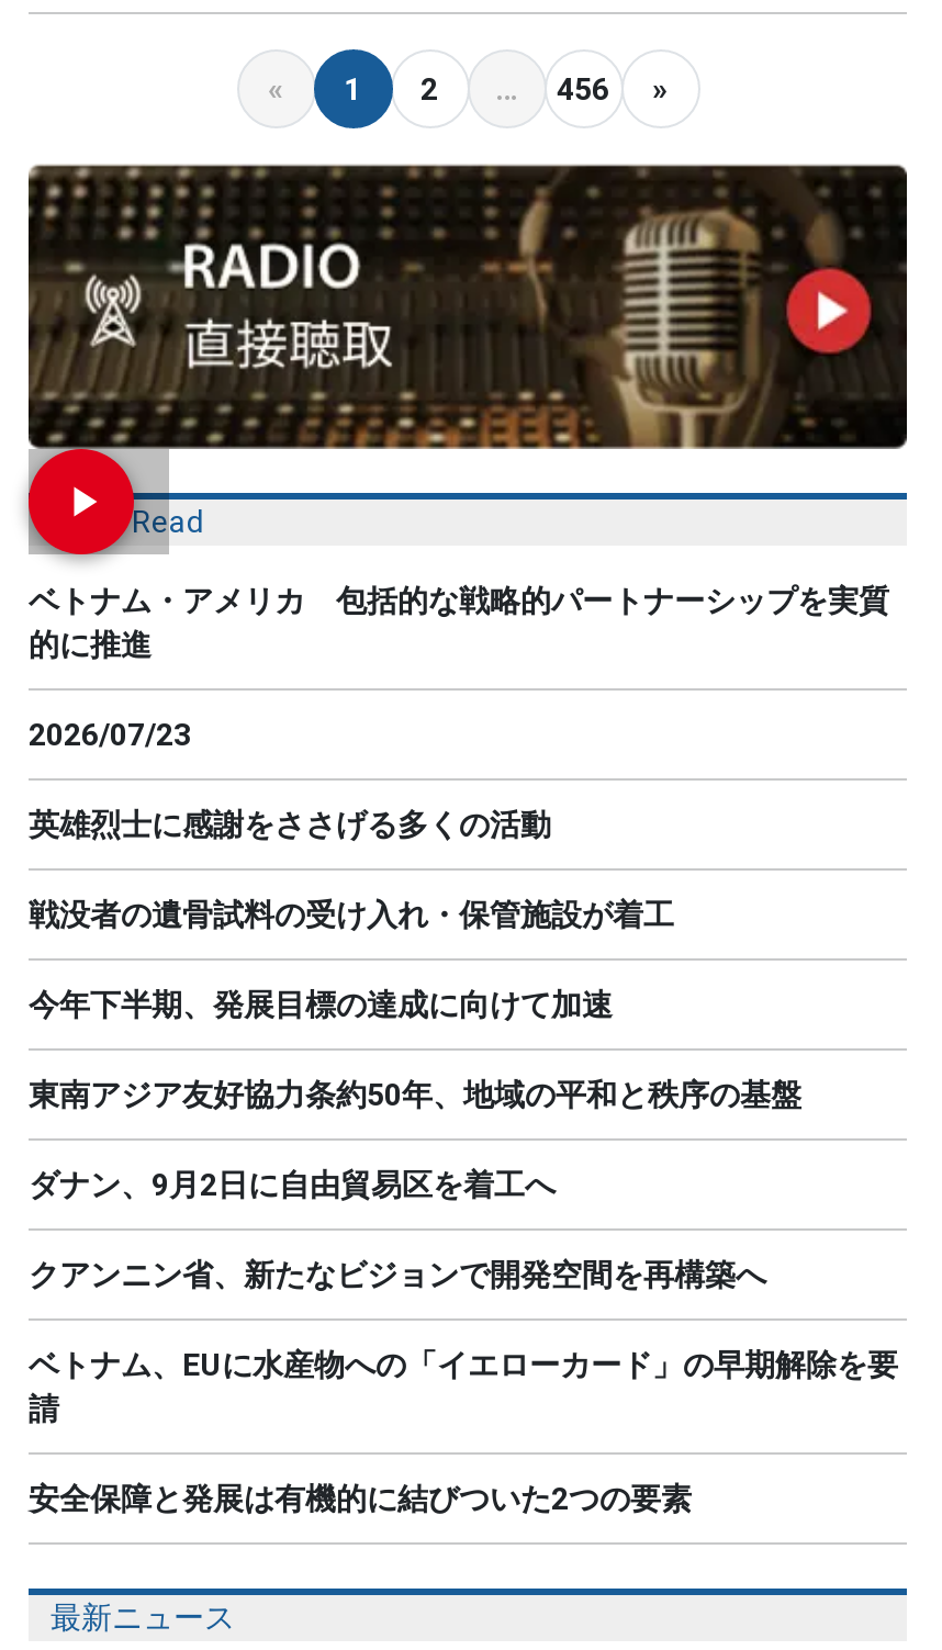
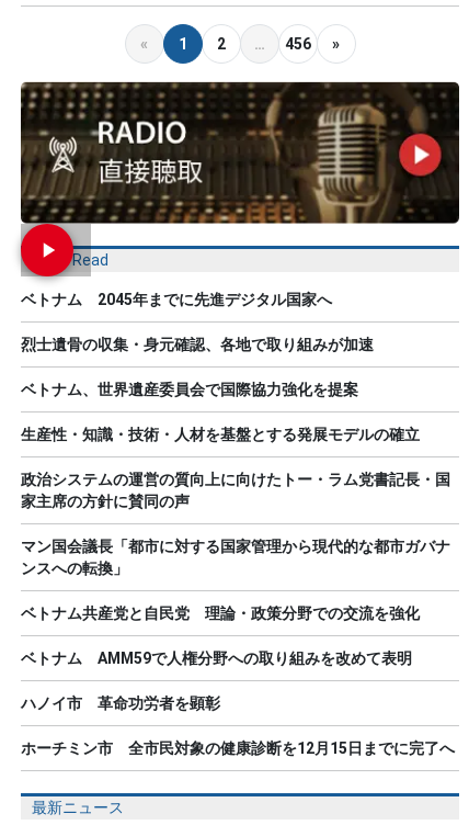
- ベトナム・アメリカ 包括的な戦略的パートナーシップを実質
- 的に推進
+ ベトナム 2045年までに先進デジタル国家へ

- 2026/07/23
+ 烈士遺骨の収集・身元確認、各地で取り組みが加速

- 英雄烈士に感謝をささげる多くの活動
+ ベトナム、世界遺産委員会で国際協力強化を提案

- 戦没者の遺骨試料の受け入れ・保管施設が着工
+ 生産性・知識・技術・人材を基盤とする発展モデルの確立

- 今年下半期、発展目標の達成に向けて加速
+ 政治システムの運営の質向上に向けたトー・ラム党書記長・国
+ 家主席の方針に賛同の声

- 東南アジア友好協力条約50年、地域の平和と秩序の基盤
+ マン国会議長「都市に対する国家管理から現代的な都市ガバナ
+ ンスへの転換」

- ダナン、9月2日に自由貿易区を着工へ
+ ベトナム共産党と自民党 理論・政策分野での交流を強化

- クアンニン省、新たなビジョンで開発空間を再構築へ
+ ベトナム AMM59で人権分野への取り組みを改めて表明

- ベトナム、EUに水産物への「イエローカード」の早期解除を要
- 請
+ ハノイ市 革命功労者を顕彰

- 安全保障と発展は有機的に結びついた2つの要素
+ ホーチミン市 全市民対象の健康診断を12月15日までに完了へ
